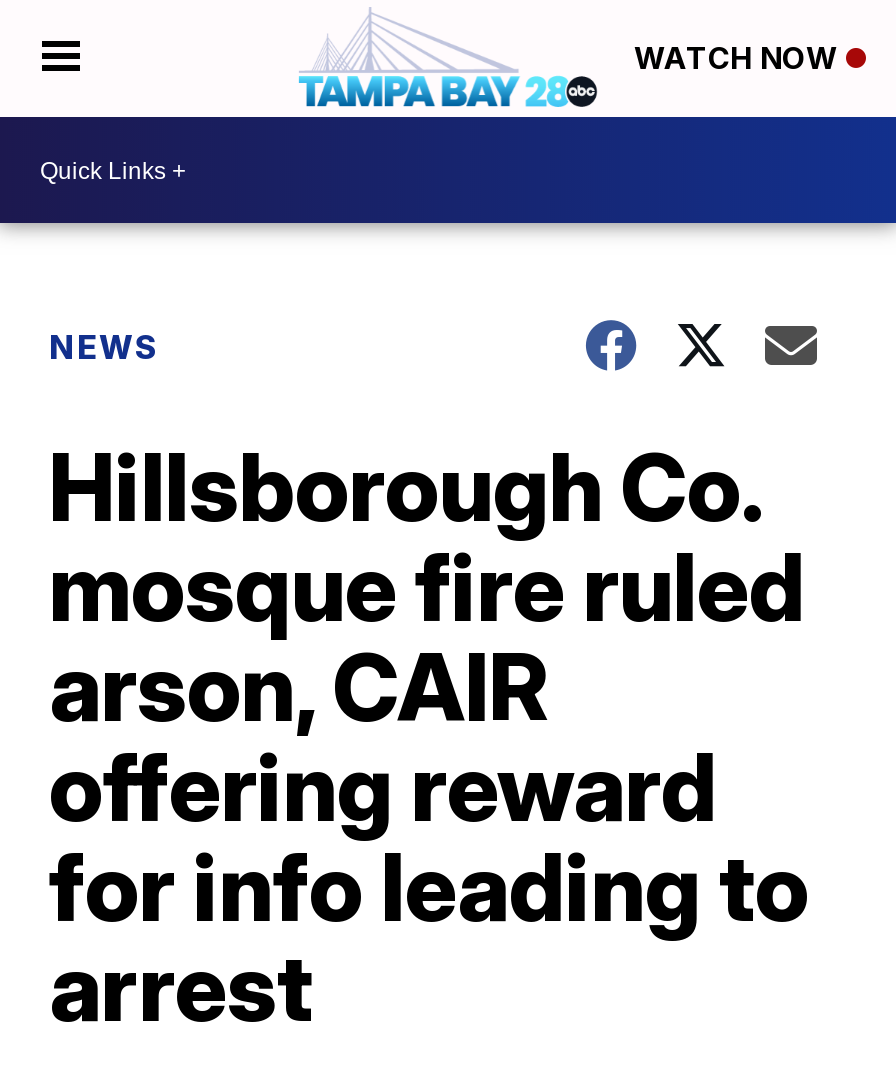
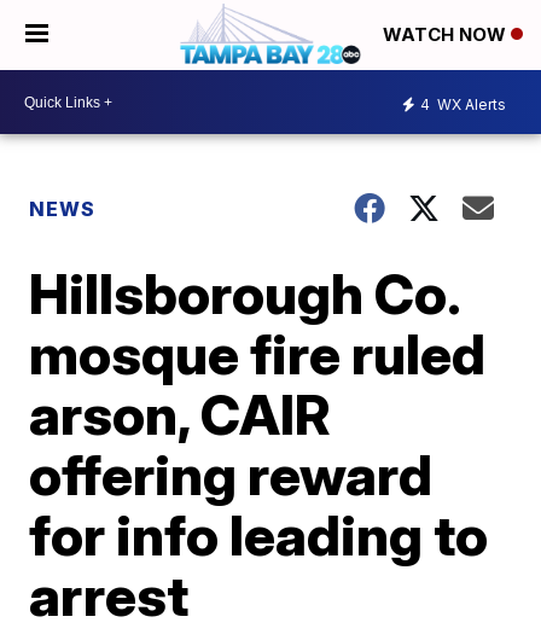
+ 4 WX Alerts
